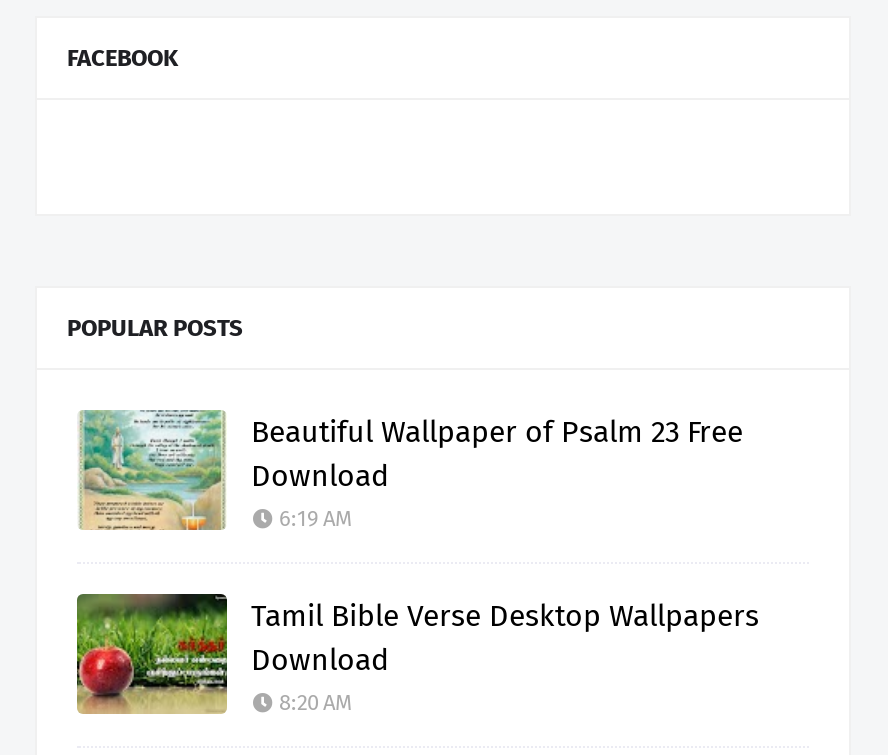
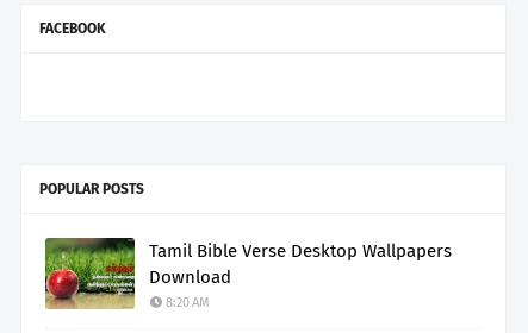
- [image]
- Beautiful Wallpaper of Psalm 23 Free
- Download
- 6:19 AM
